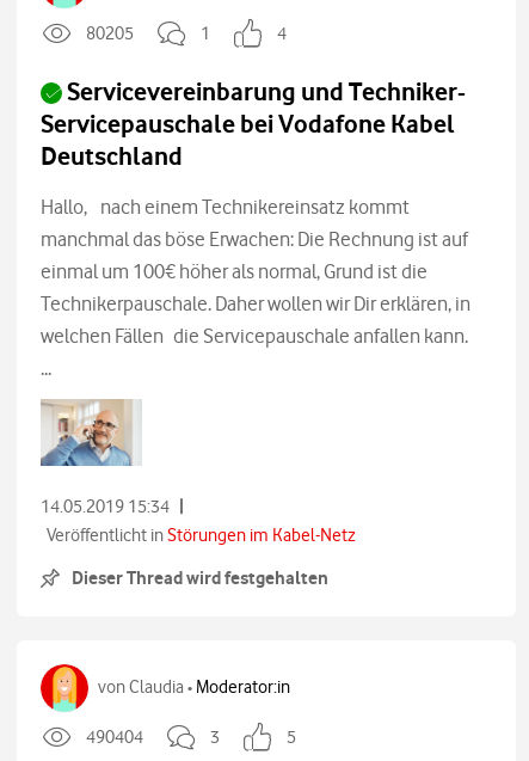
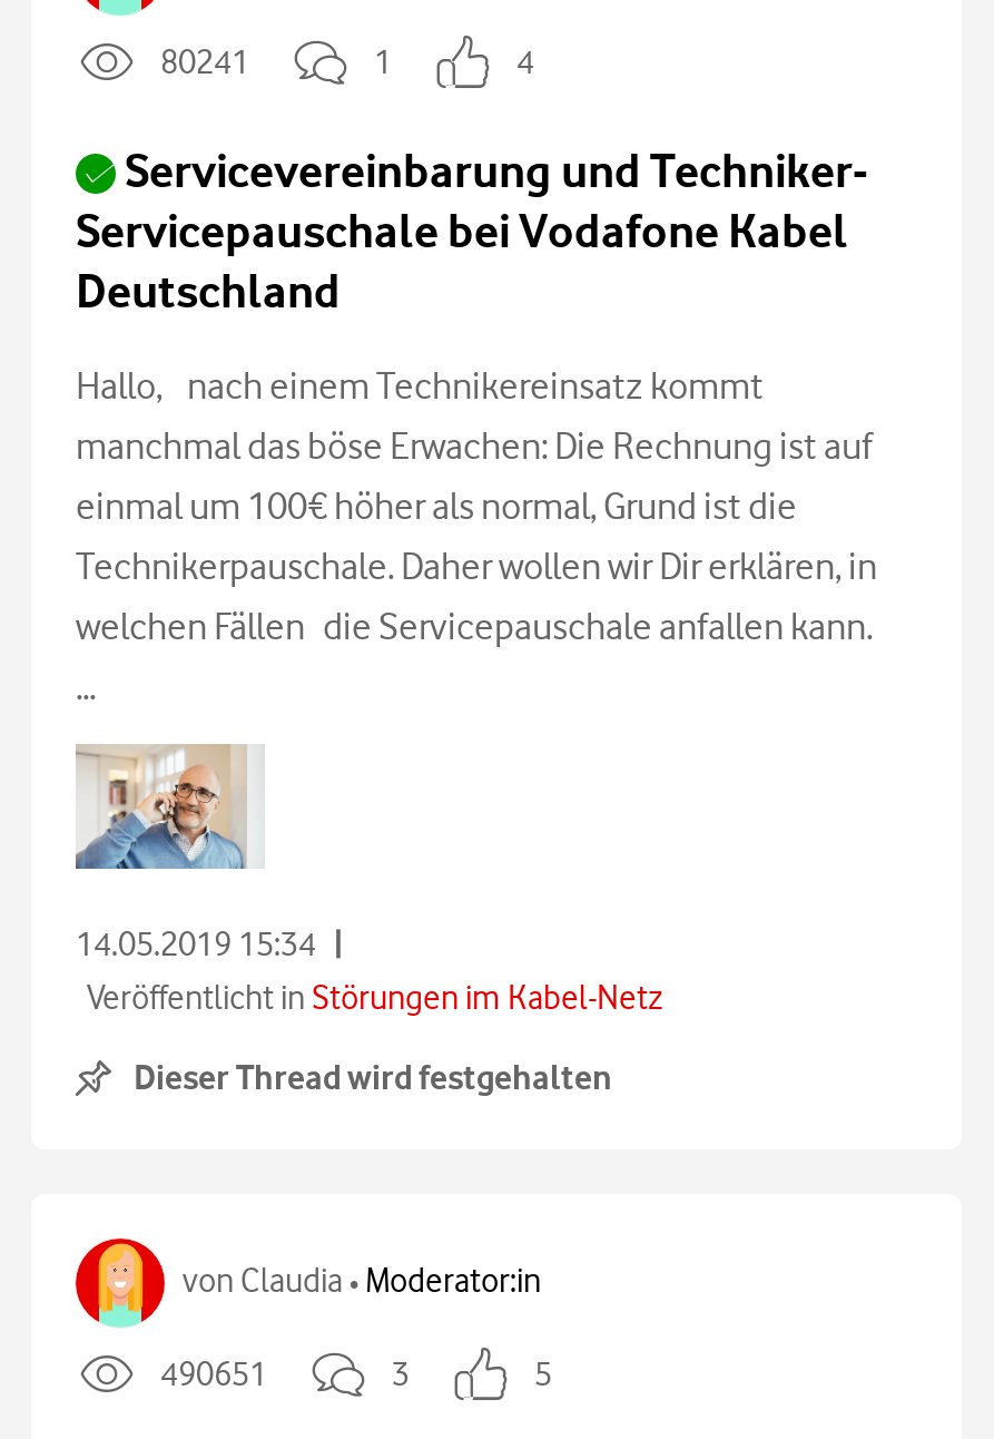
- 80205
+ 80241

- 490404
+ 490651
